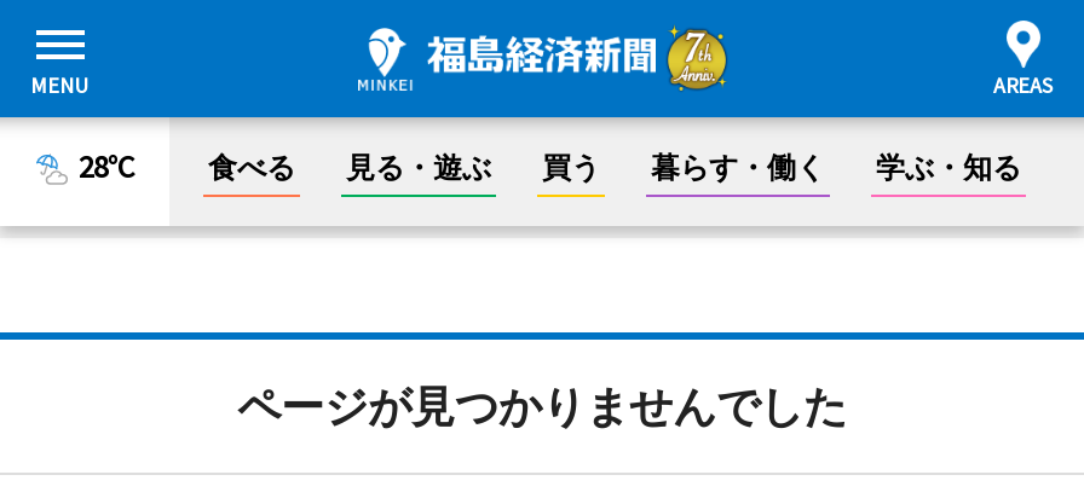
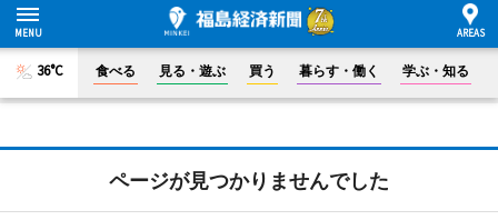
- 28°C 食べる 見る・遊ぶ 買う 暮らす・働く 学ぶ・知る
+ 36°C 食べる 見る・遊ぶ 買う 暮らす・働く 学ぶ・知る
